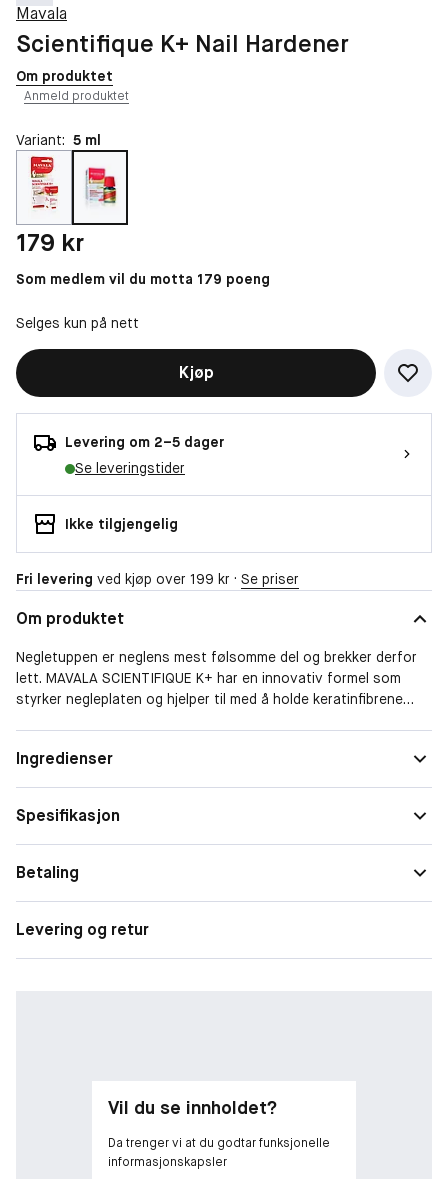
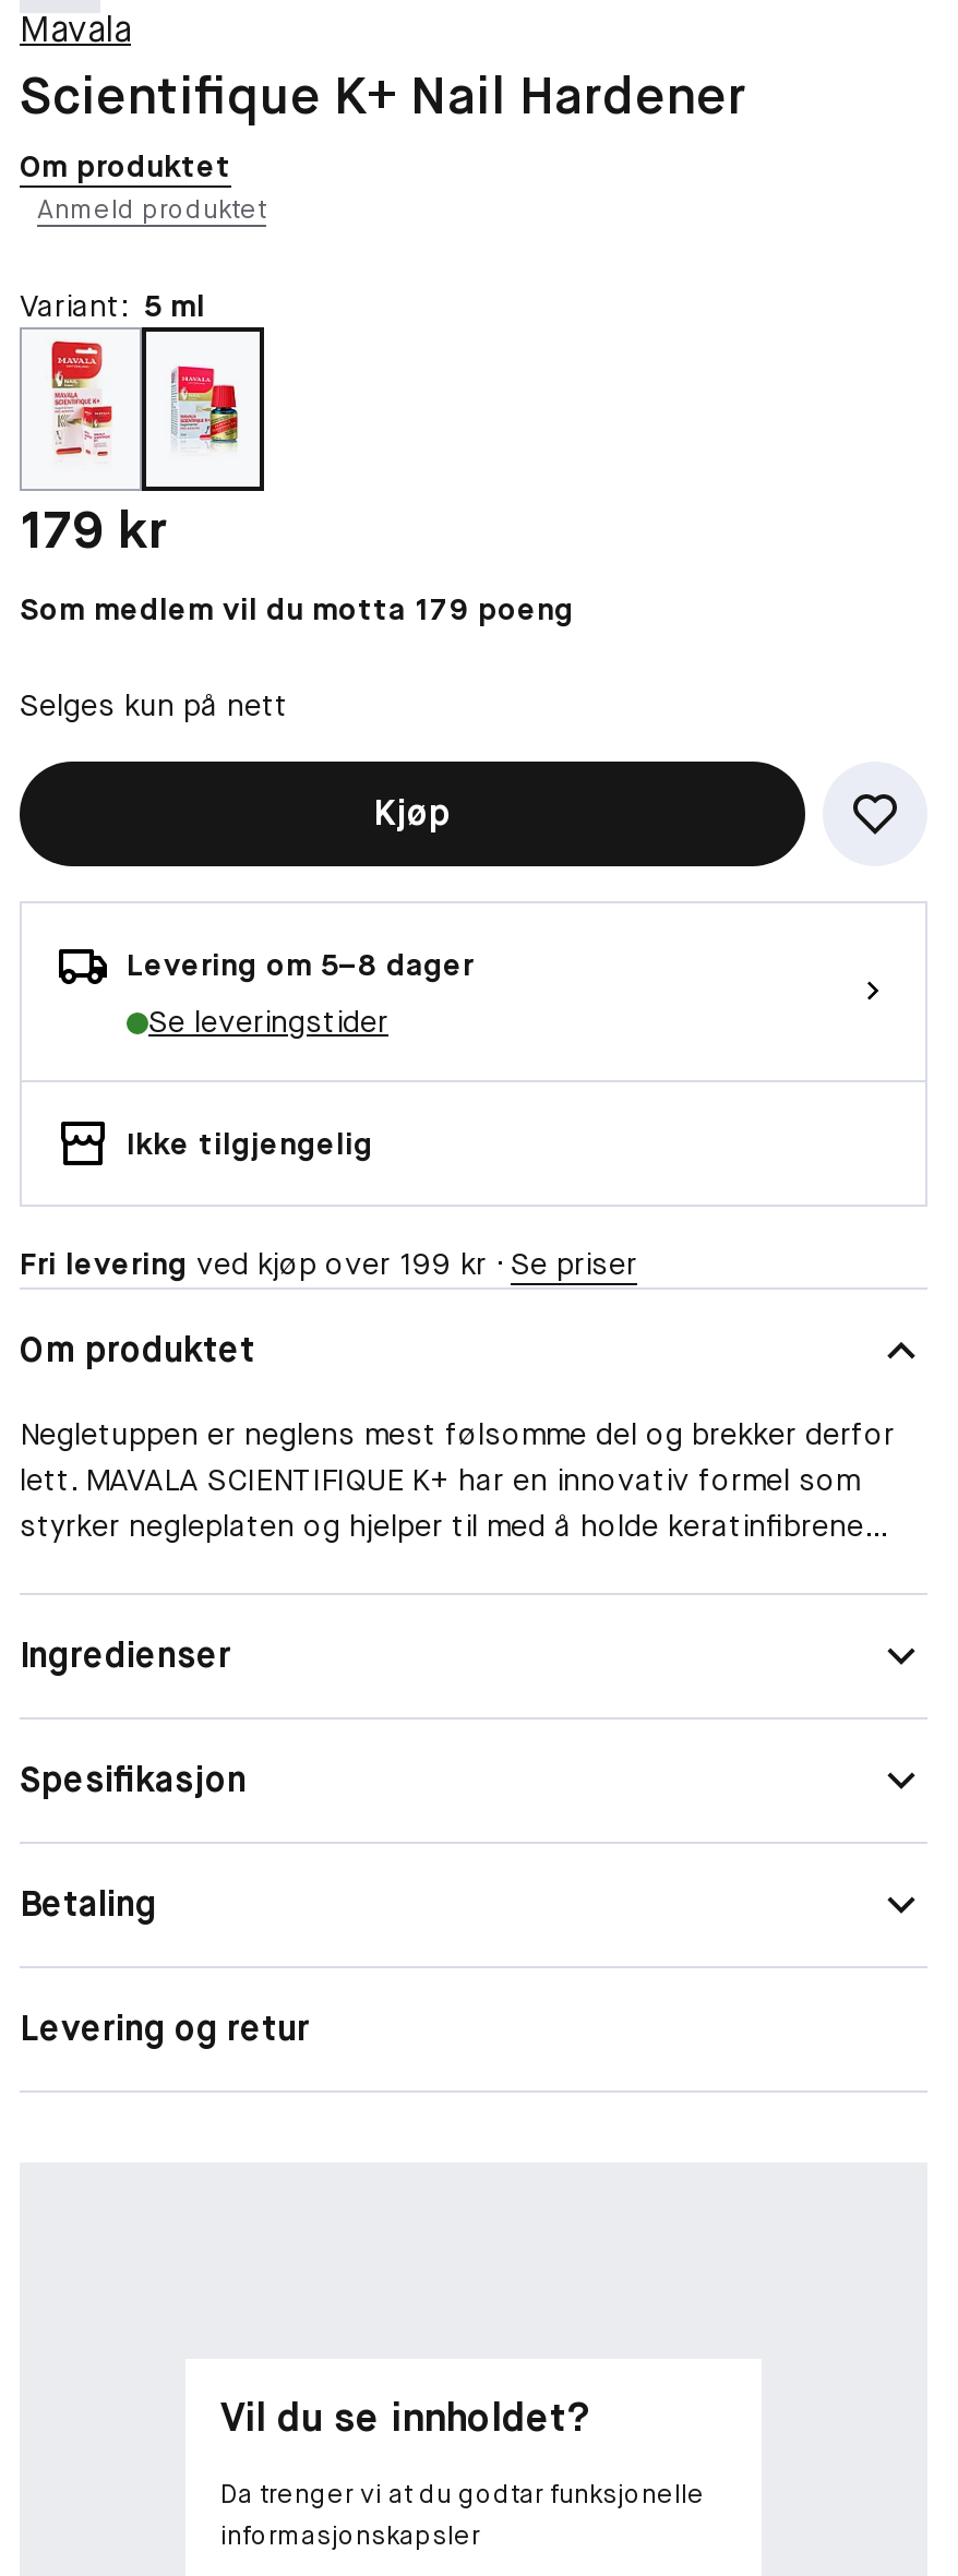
- Levering om 2–5 dager
+ Levering om 5–8 dager
